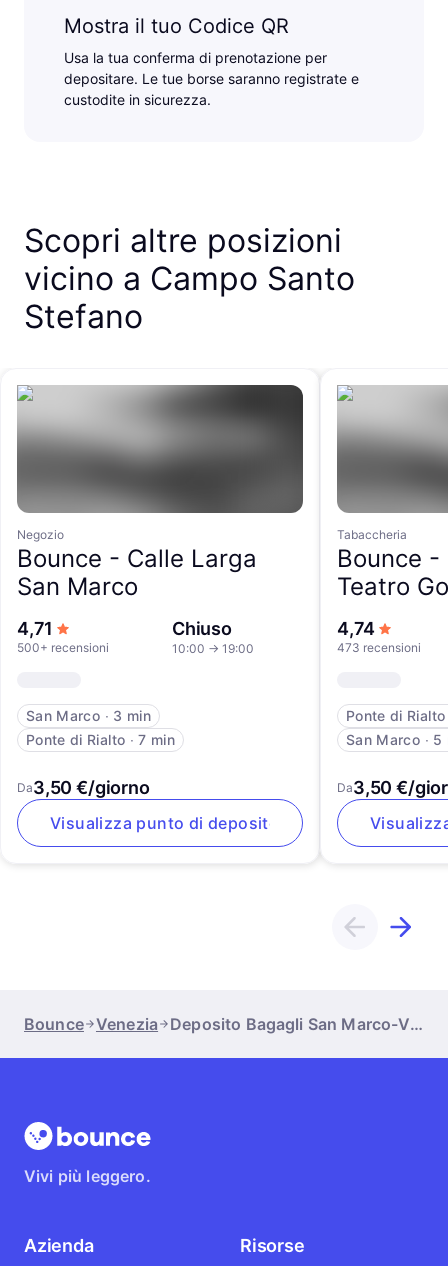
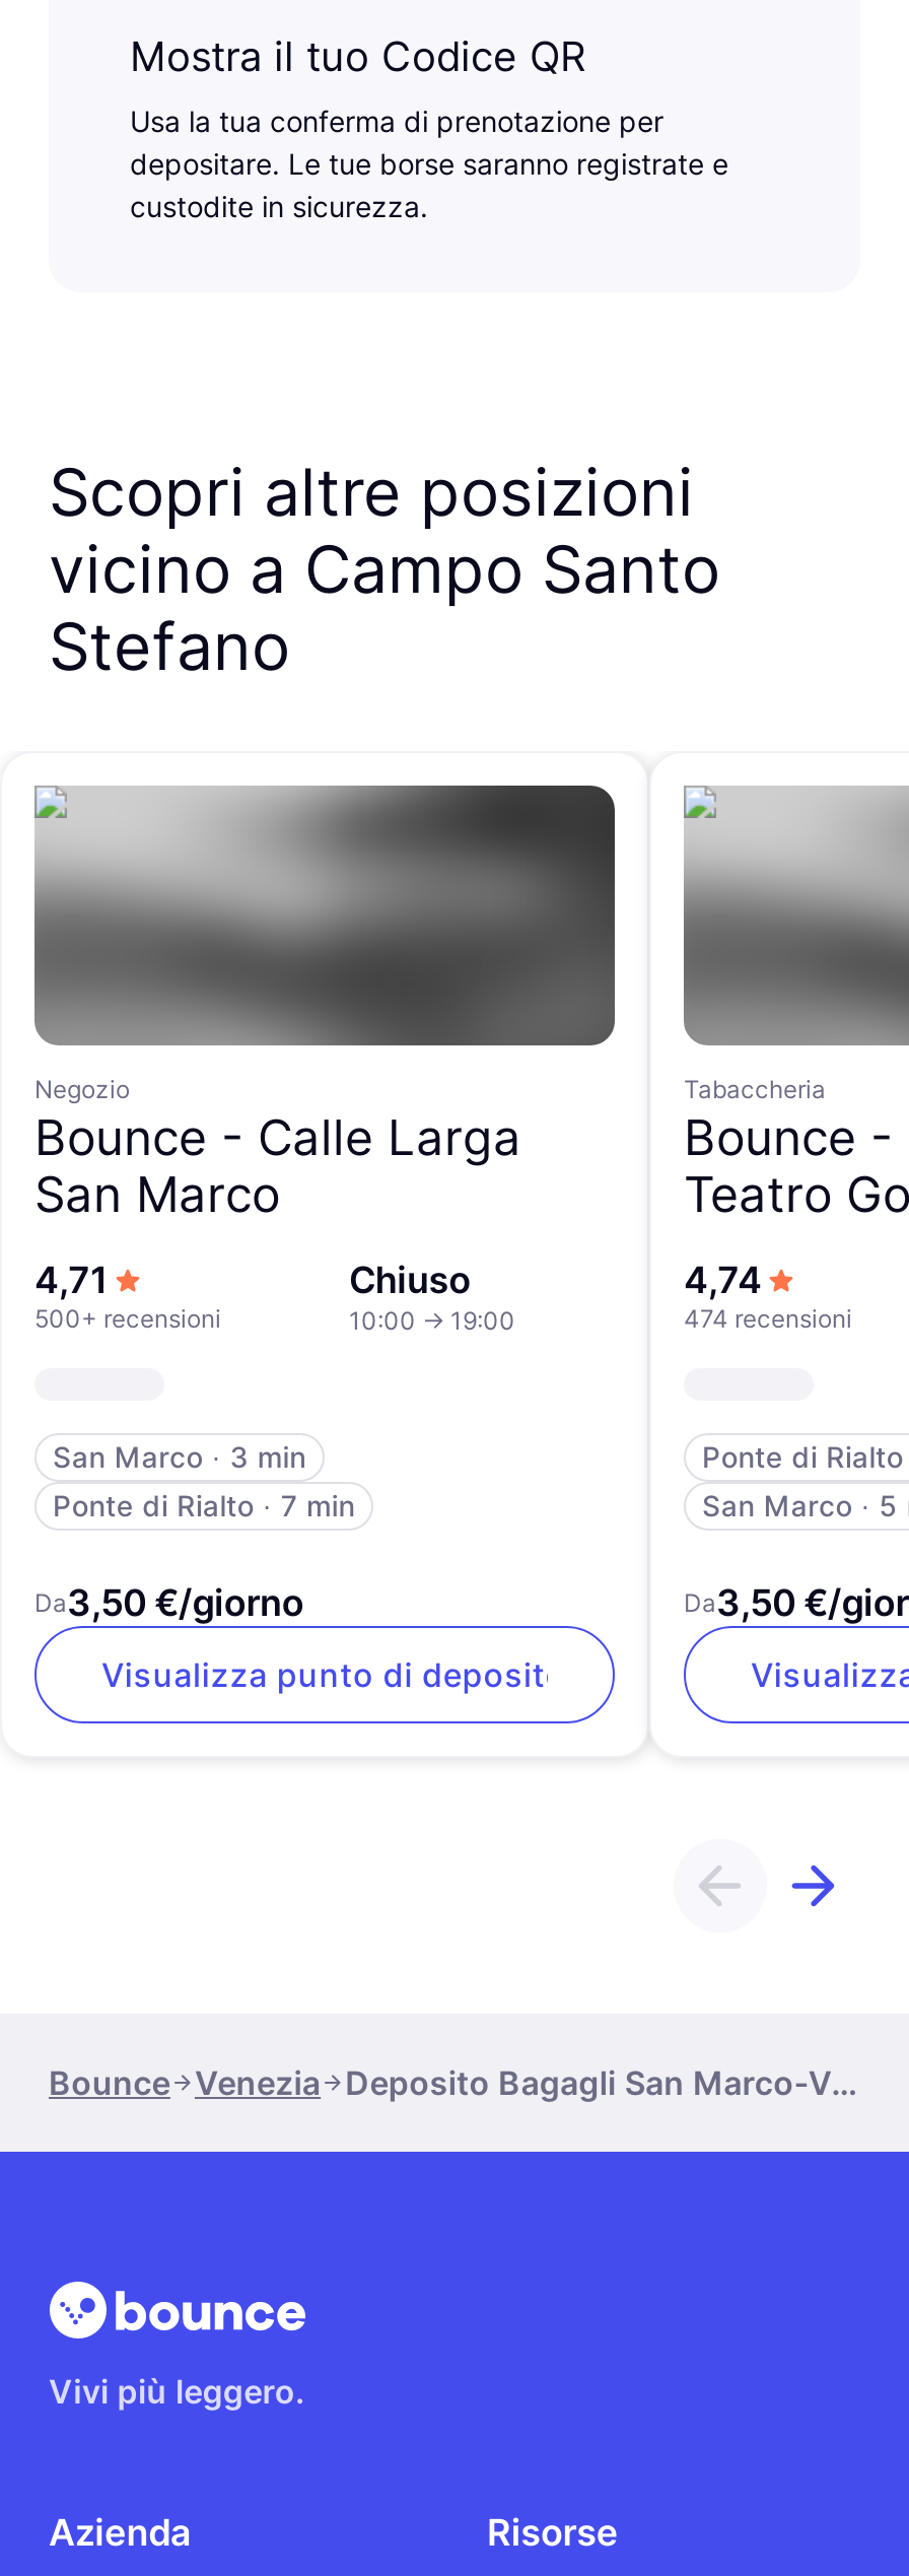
- 473 recensioni
+ 474 recensioni
